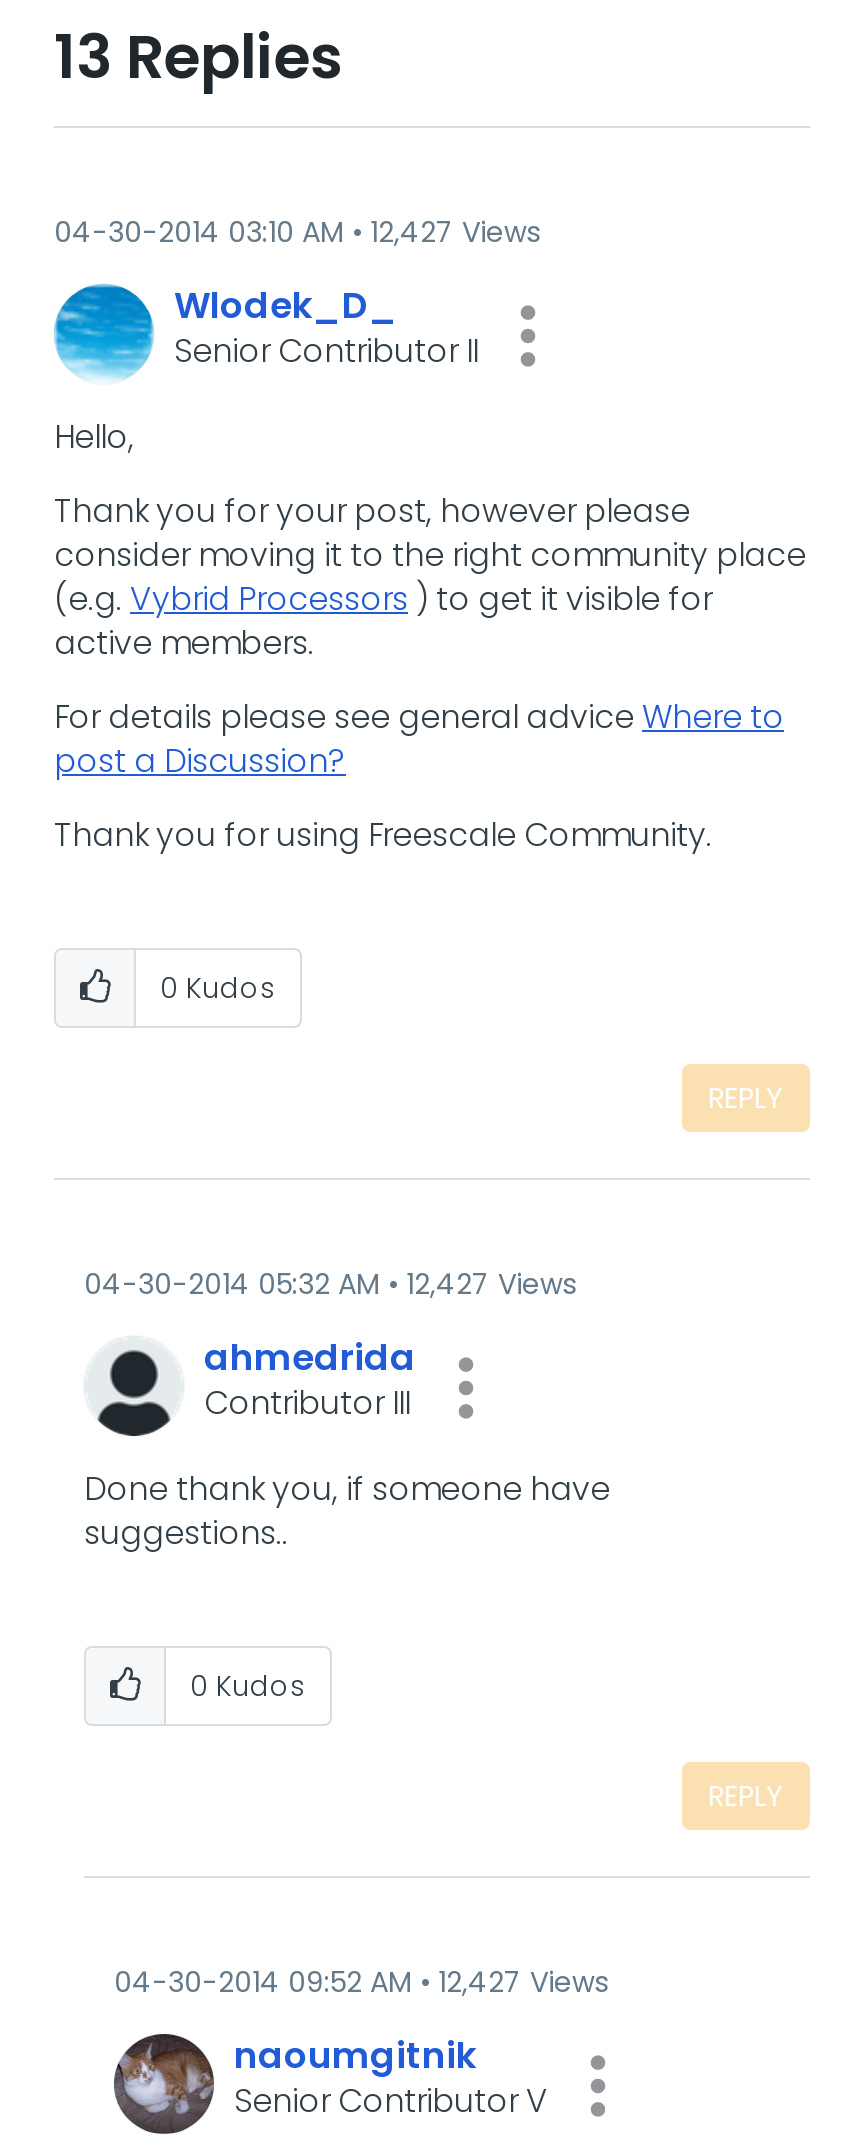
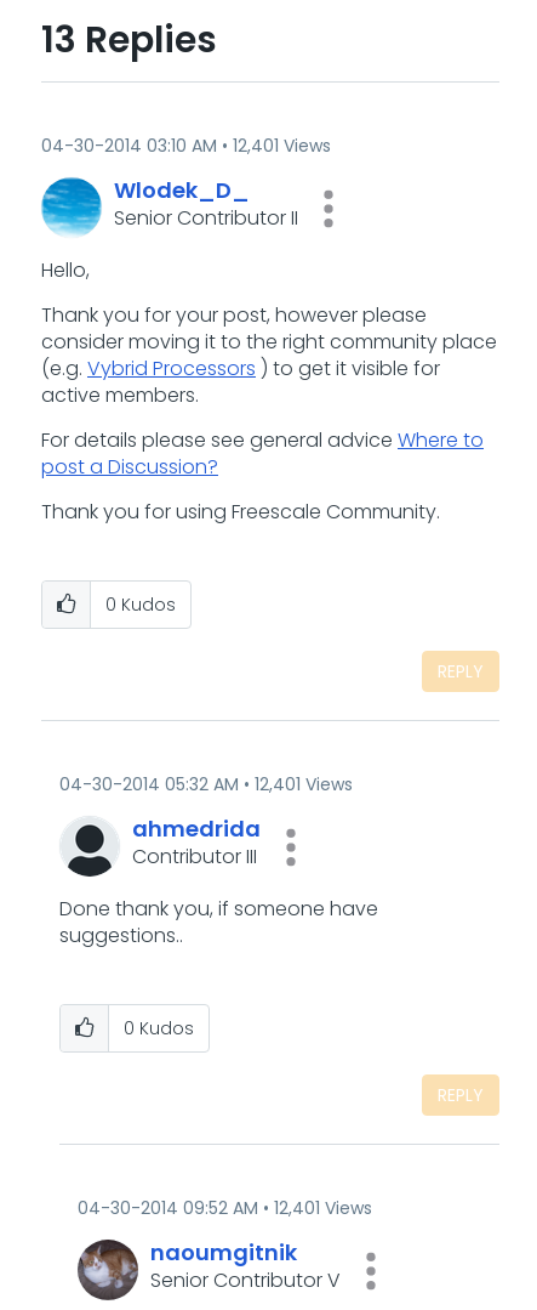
- 04-30-2014 03:10 AM 12,427 Views
+ 04-30-2014 03:10 AM 12,401 Views

- 04-30-2014 05:32 AM 12,427 Views
+ 04-30-2014 05:32 AM 12,401 Views

- 04-30-2014 09:52 AM 12,427 Views
+ 04-30-2014 09:52 AM 12,401 Views
